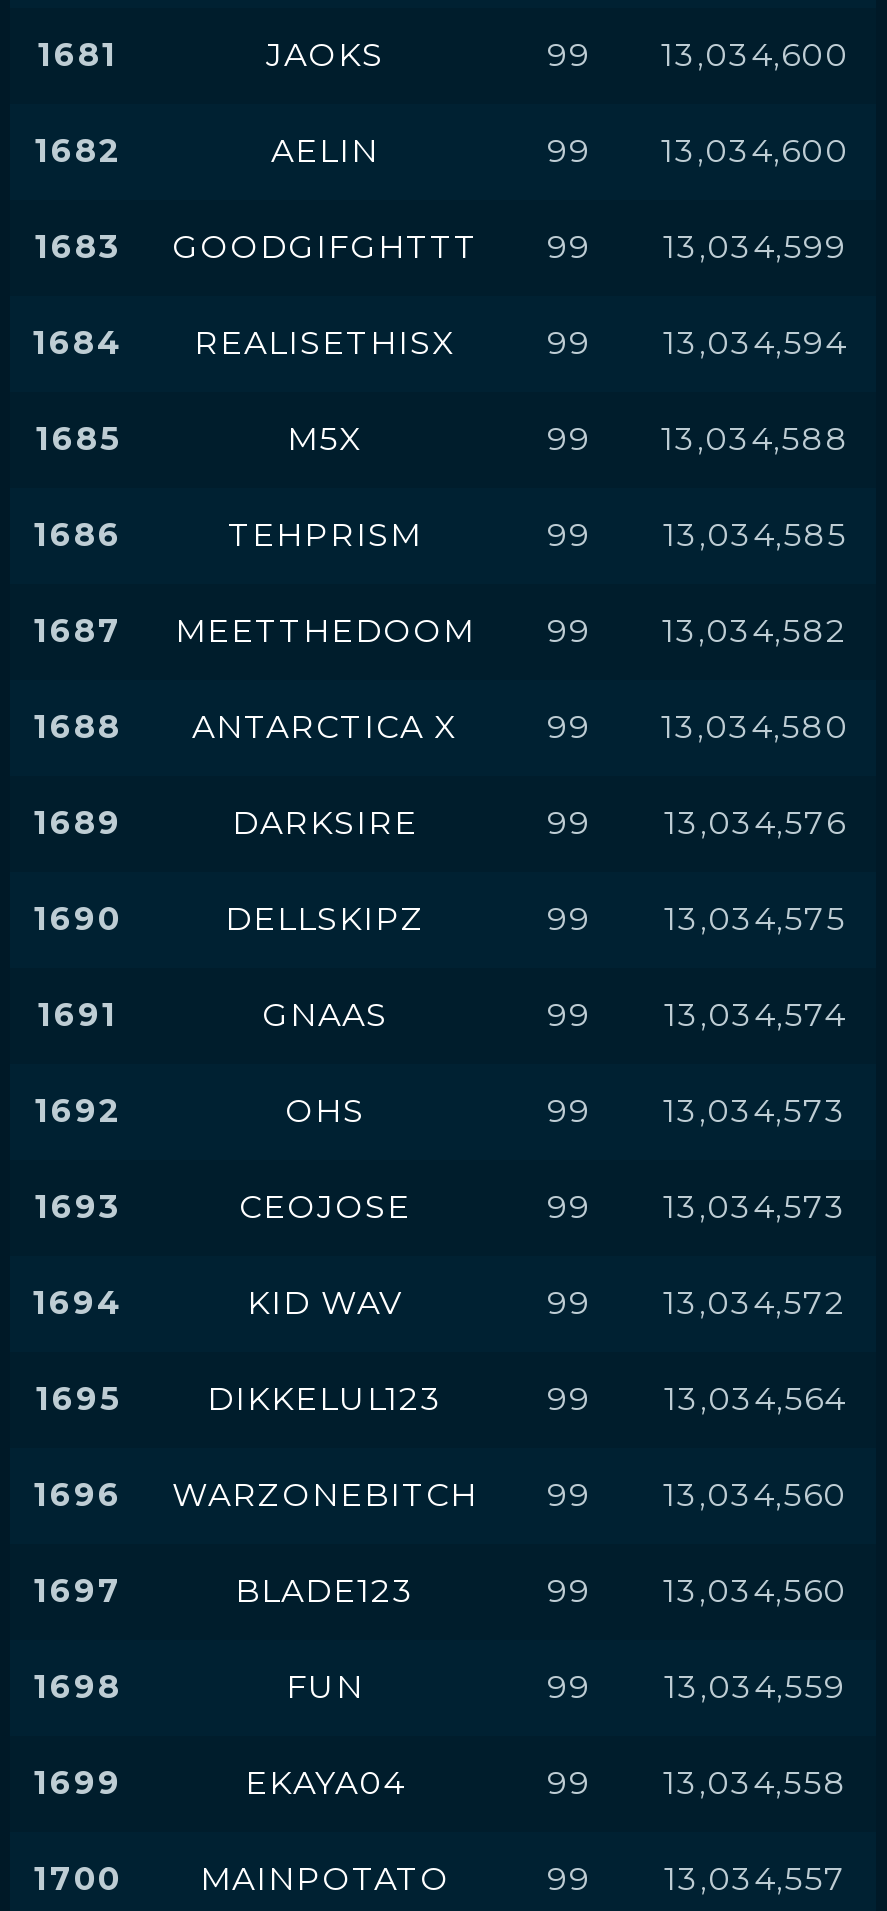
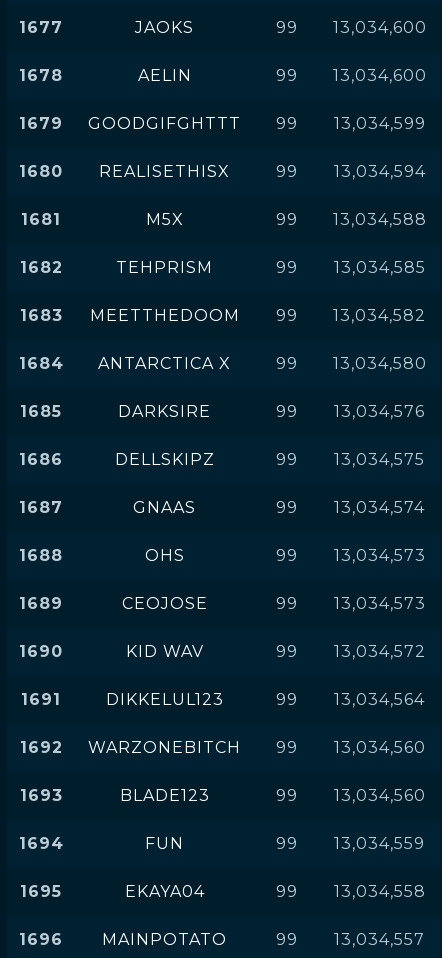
- 1681
+ 1677

- 1682
+ 1678

- 1683 GOODGIFGHTTT 99 13,034,599
+ 1679 GOODGIFGHTTT 99 13,034,599

- 1684 REALISETHISX
+ 1680 REALISETHISX

- 1685
+ 1681

- 1686
+ 1682

- 1687 MEETTHEDOOM 99 13,034,582
+ 1683 MEETTHEDOOM 99 13,034,582

- 1688 ANTARCTICA X
+ 1684 ANTARCTICA X

- 1689
+ 1685

- 1690
+ 1686

- 1691
+ 1687

- 1692
+ 1688

- 1693
+ 1689

- 1694
+ 1690

- 1695
+ 1691

- 1696 WARZONEBITCH 99 13,034,560
+ 1692 WARZONEBITCH 99 13,034,560

- 1697
+ 1693

- 1698
+ 1694

- 1699
+ 1695

- 1700
+ 1696
